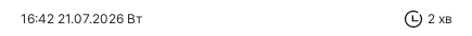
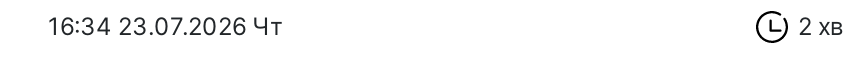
- 16:42 21.07.2026 Вт
+ 16:34 23.07.2026 Чт
